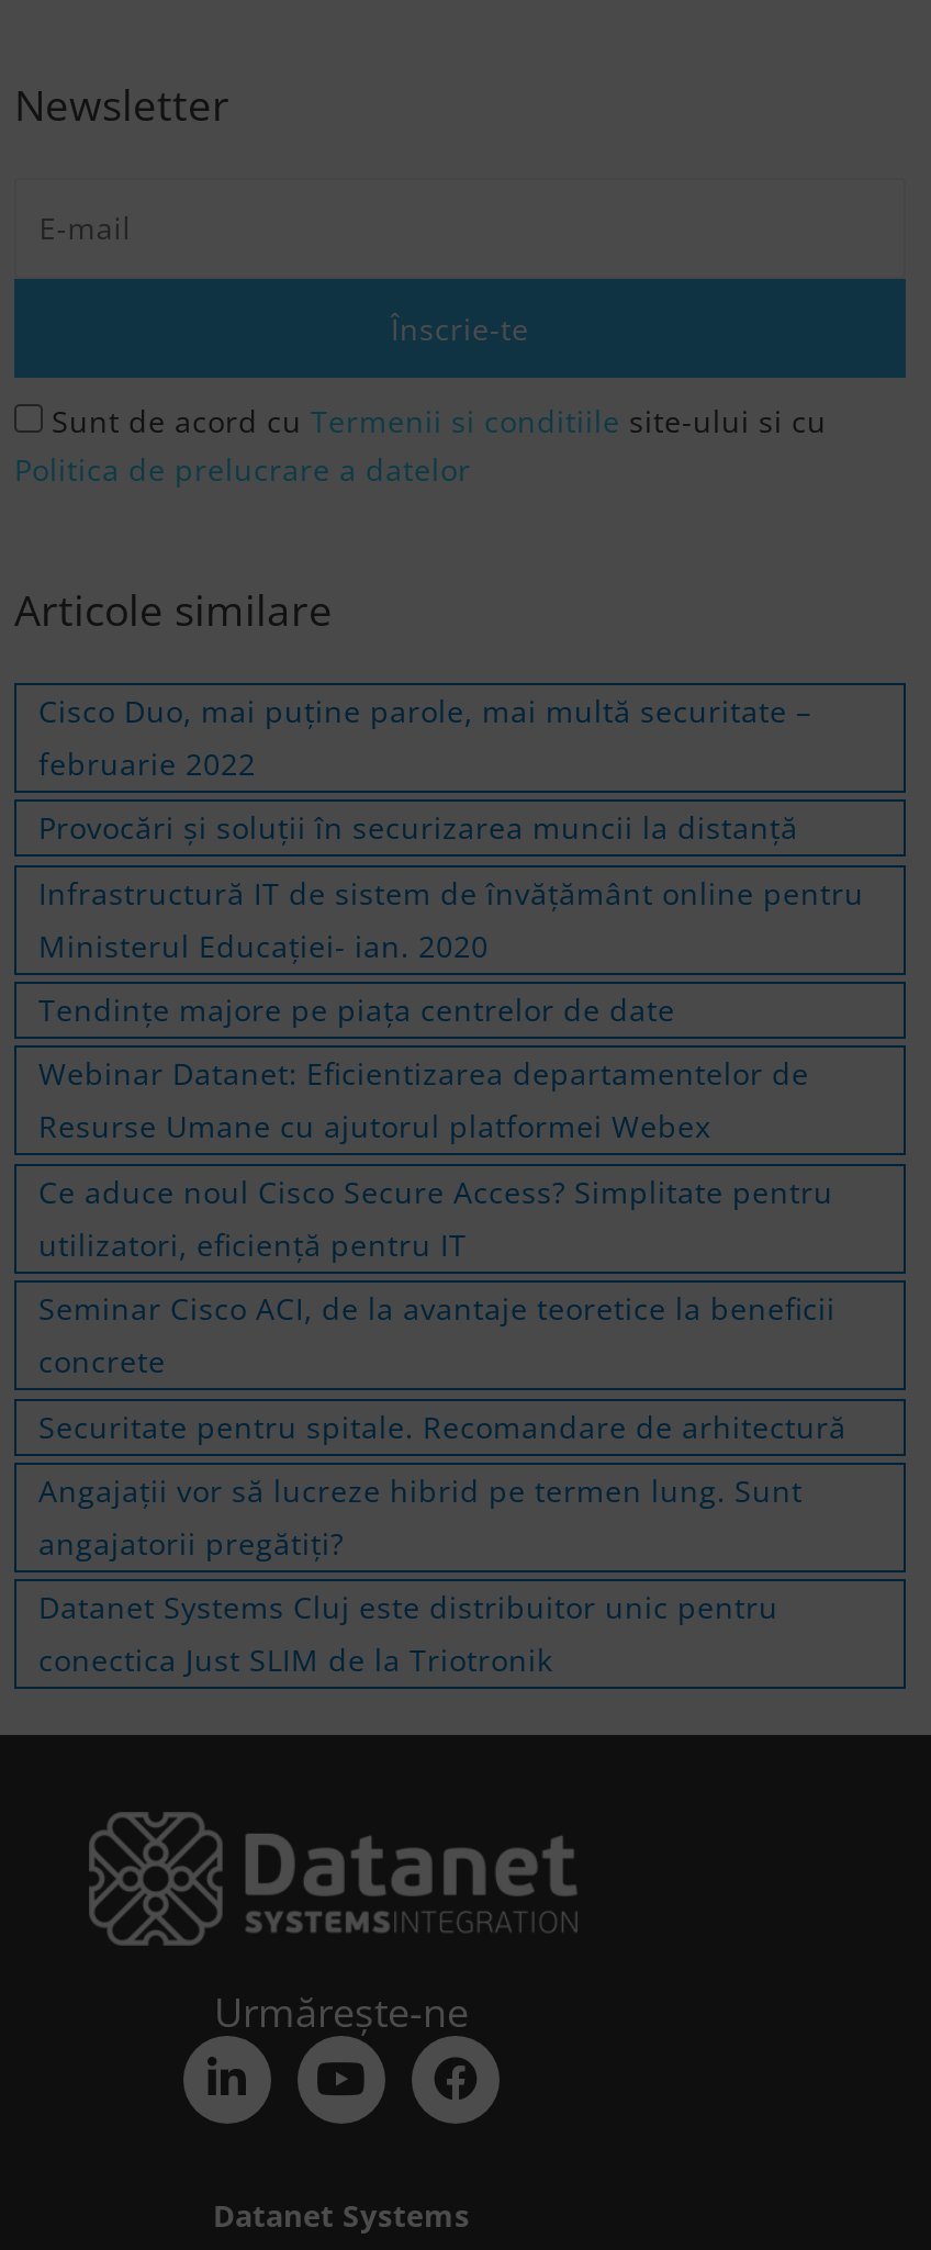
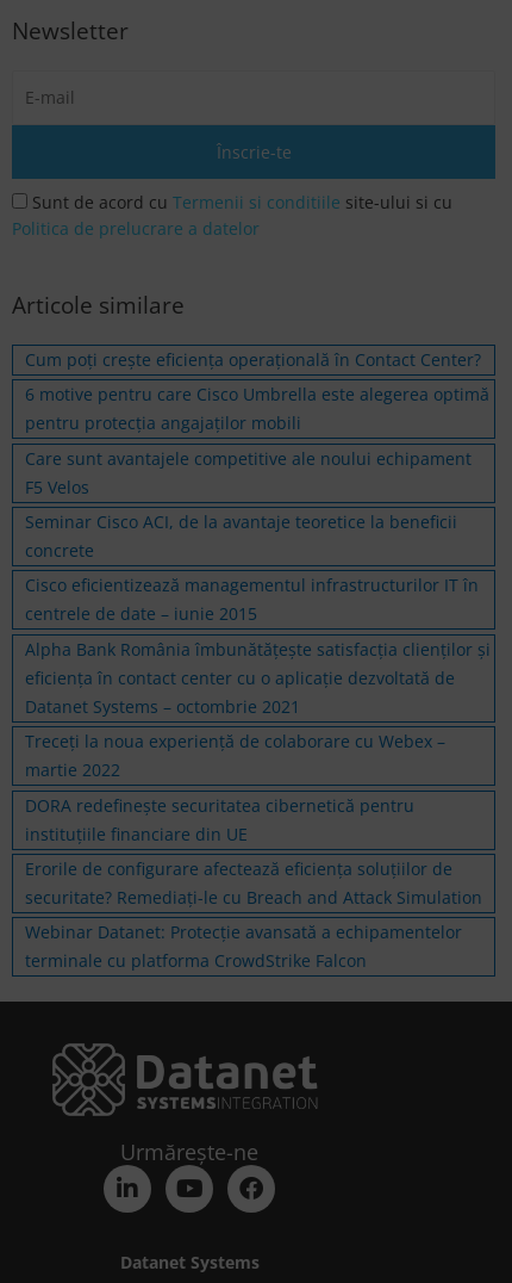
- Cisco Duo, mai puţine parole, mai multă securitate –
- februarie 2022
- Provocări și soluții în securizarea muncii la distanță
- Infrastructură IT de sistem de învățământ online pentru
- Ministerul Educației- ian. 2020
- Tendințe majore pe piața centrelor de date
- Webinar Datanet: Eficientizarea departamentelor de
- Resurse Umane cu ajutorul platformei Webex
- Ce aduce noul Cisco Secure Access? Simplitate pentru
- utilizatori, eficiență pentru IT
+ Cum poți crește eficiența operațională în Contact Center?
+ 6 motive pentru care Cisco Umbrella este alegerea optimă
+ pentru protecția angajaților mobili
+ Care sunt avantajele competitive ale noului echipament
+ F5 Velos

moved up: Seminar Cisco ACI, de la avantaje teoretice la beneficii | concrete

- Securitate pentru spitale. Recomandare de arhitectură
- Angajații vor să lucreze hibrid pe termen lung. Sunt
- angajatorii pregătiți?
- Datanet Systems Cluj este distribuitor unic pentru
- conectica Just SLIM de la Triotronik
+ Cisco eficientizează managementul infrastructurilor IT în
+ centrele de date – iunie 2015
+ Alpha Bank România îmbunătățește satisfacția clienților și
+ eficiența în contact center cu o aplicație dezvoltată de
+ Datanet Systems – octombrie 2021
+ Treceți la noua experiență de colaborare cu Webex –
+ martie 2022
+ DORA redefinește securitatea cibernetică pentru
+ instituțiile financiare din UE
+ Erorile de configurare afectează eficiența soluțiilor de
+ securitate? Remediați-le cu Breach and Attack Simulation
+ Webinar Datanet: Protecție avansată a echipamentelor
+ terminale cu platforma CrowdStrike Falcon
